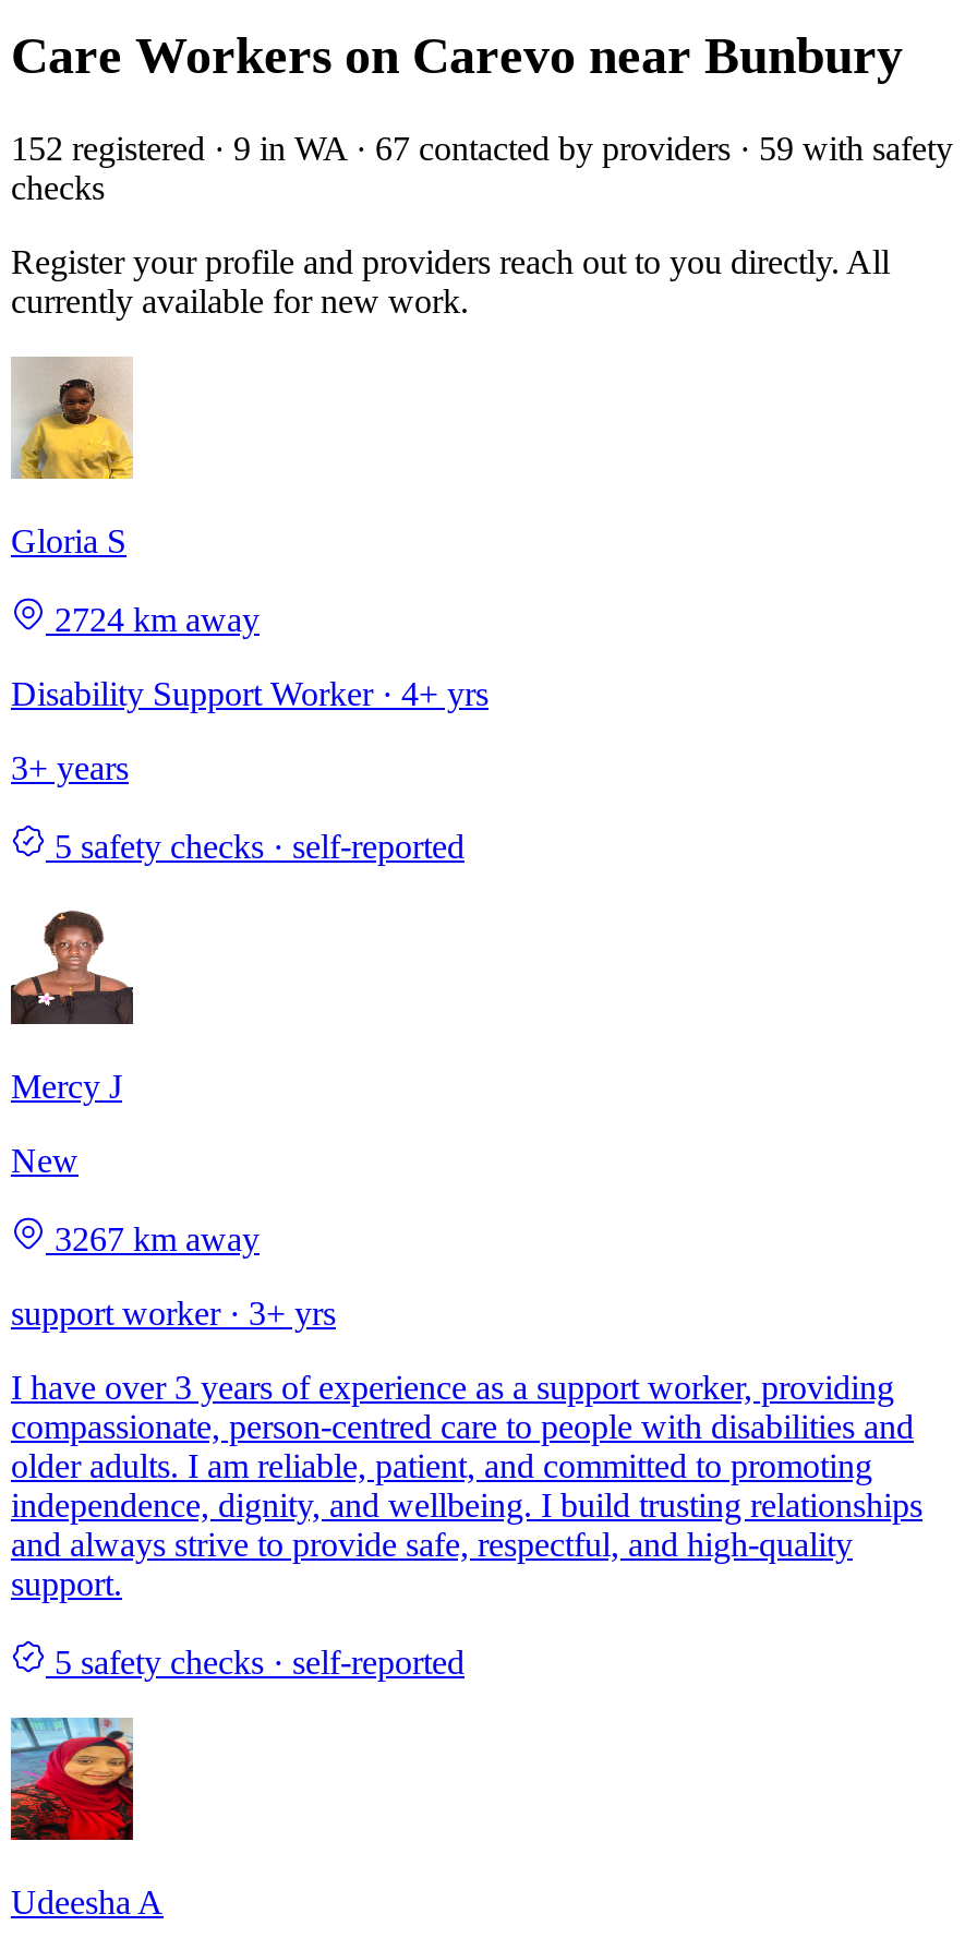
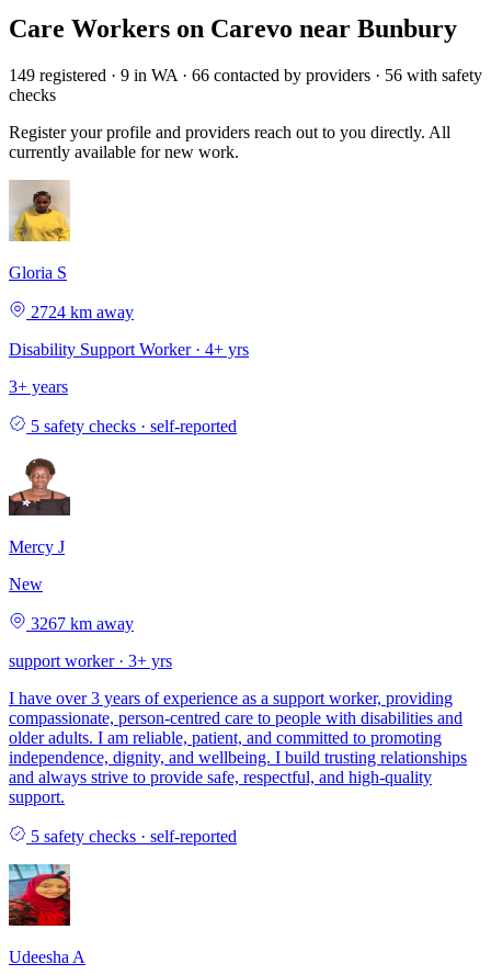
- 152 registered · 9 in WA · 67 contacted by providers · 59 with safety
+ 149 registered · 9 in WA · 66 contacted by providers · 56 with safety
